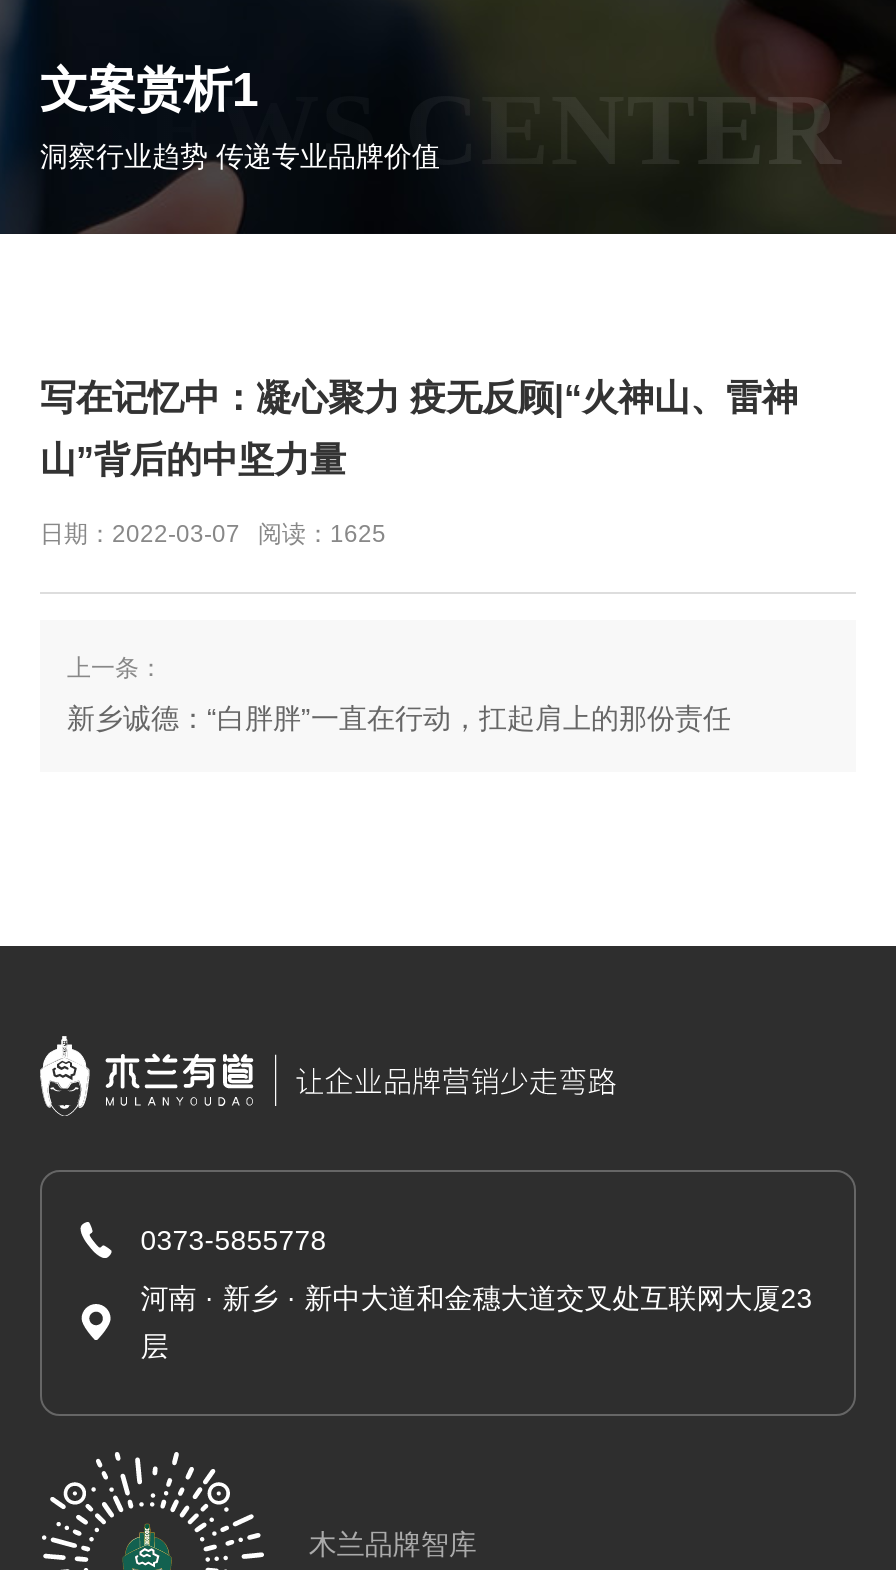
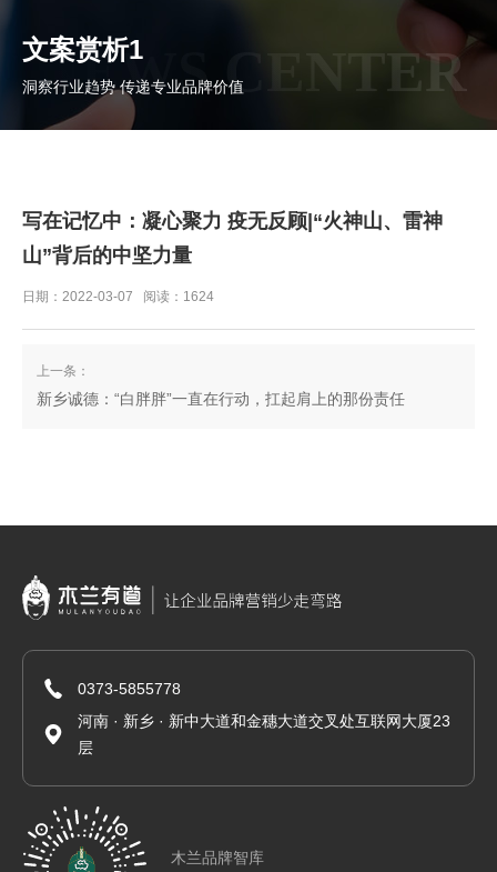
- 日期：2022-03-07 阅读：1625
+ 日期：2022-03-07 阅读：1624
